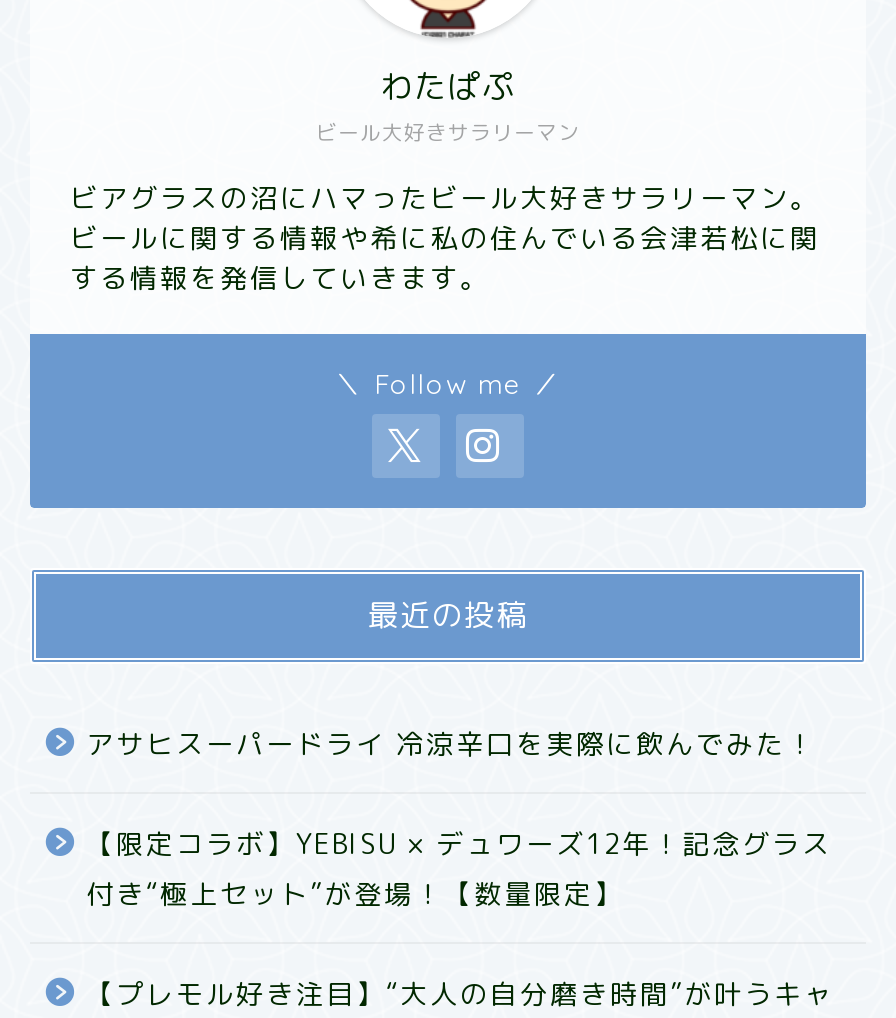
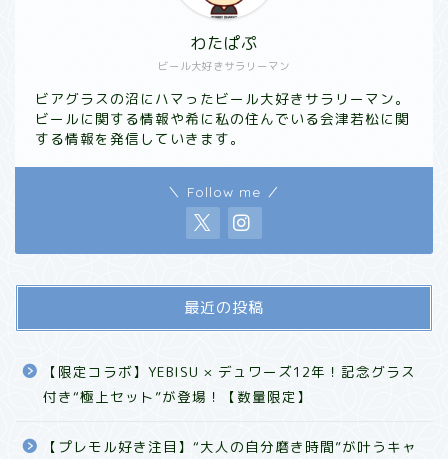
- アサヒスーパードライ 冷涼辛口を実際に飲んでみた！
